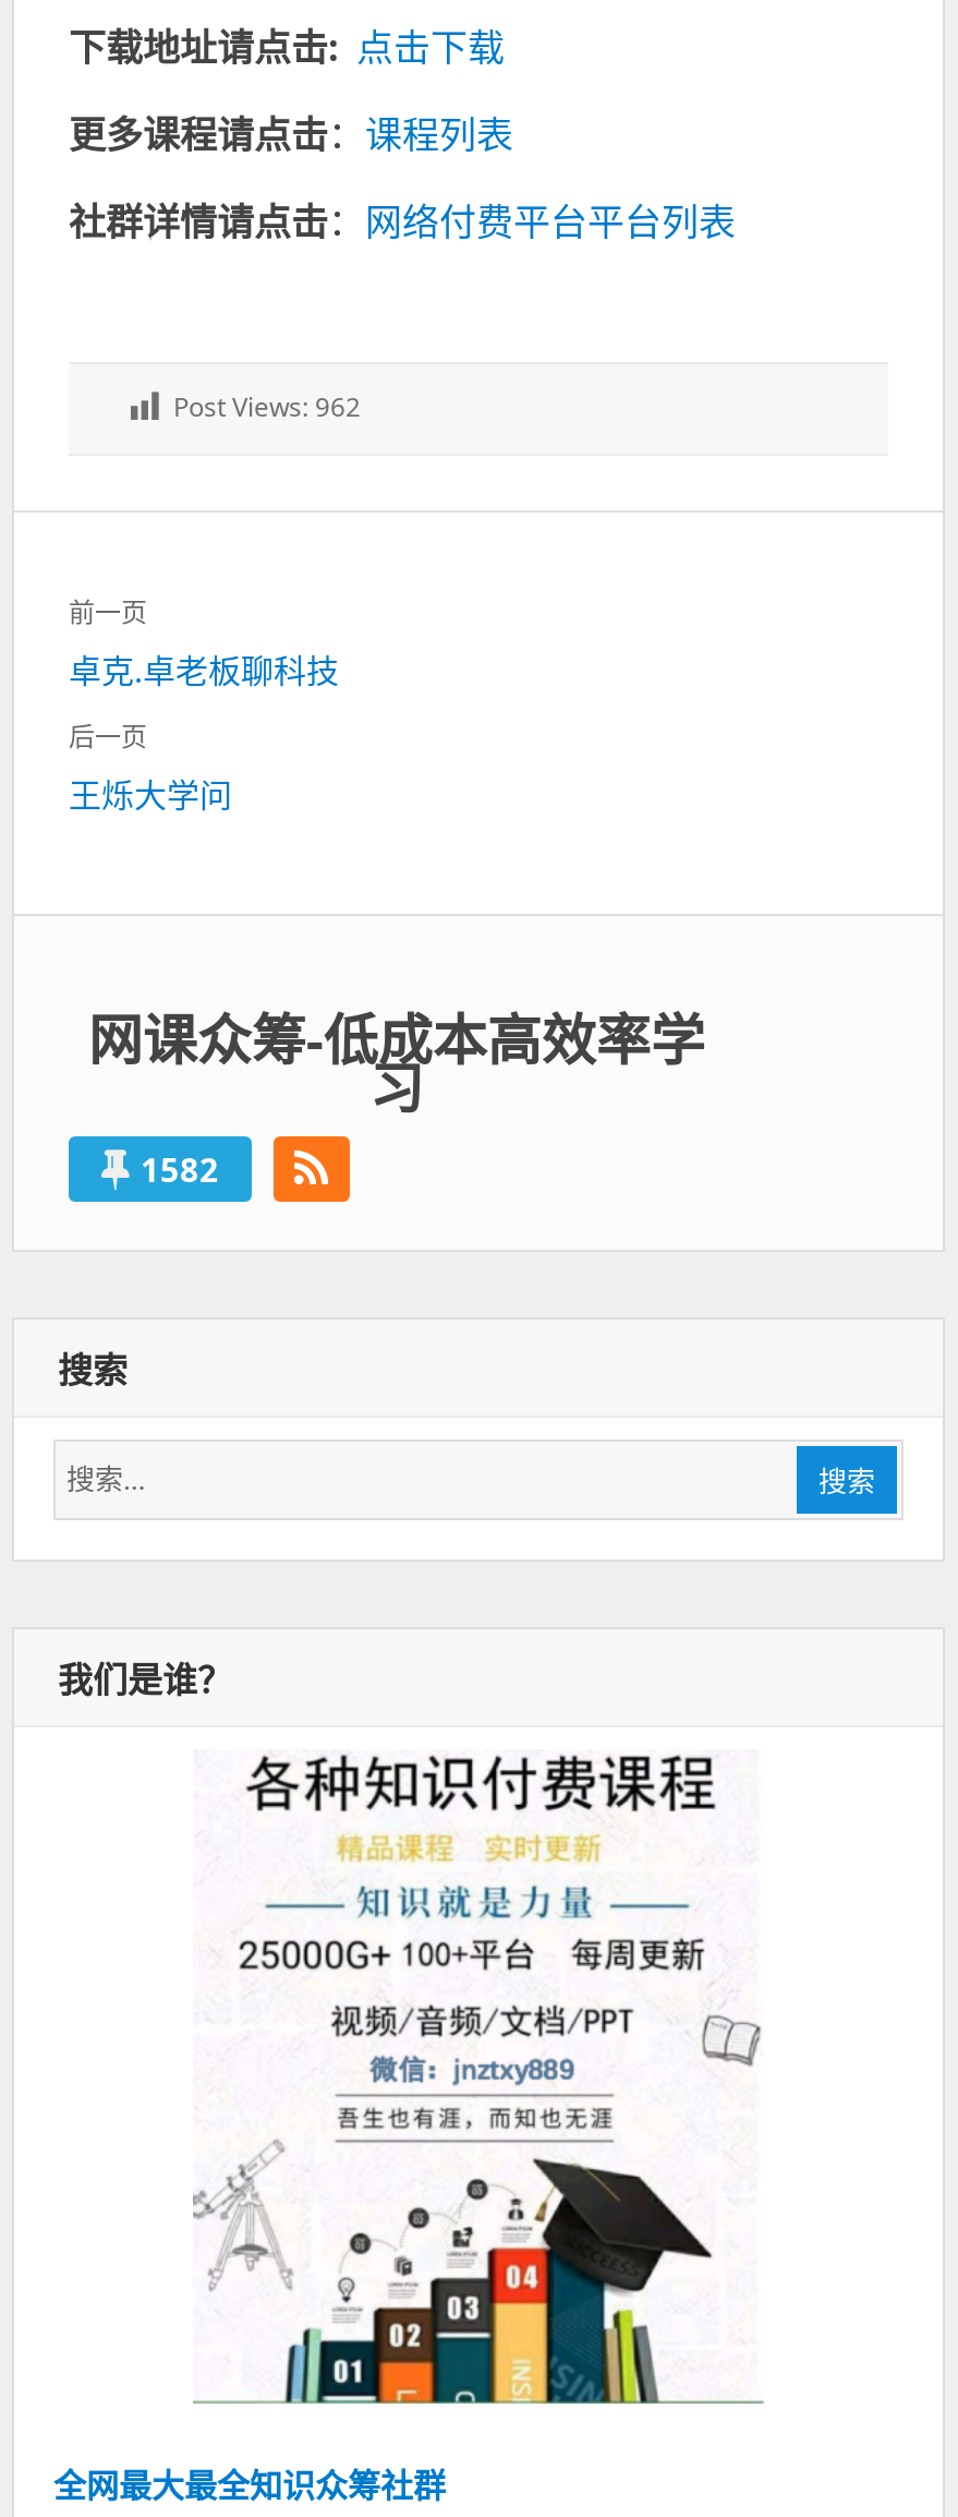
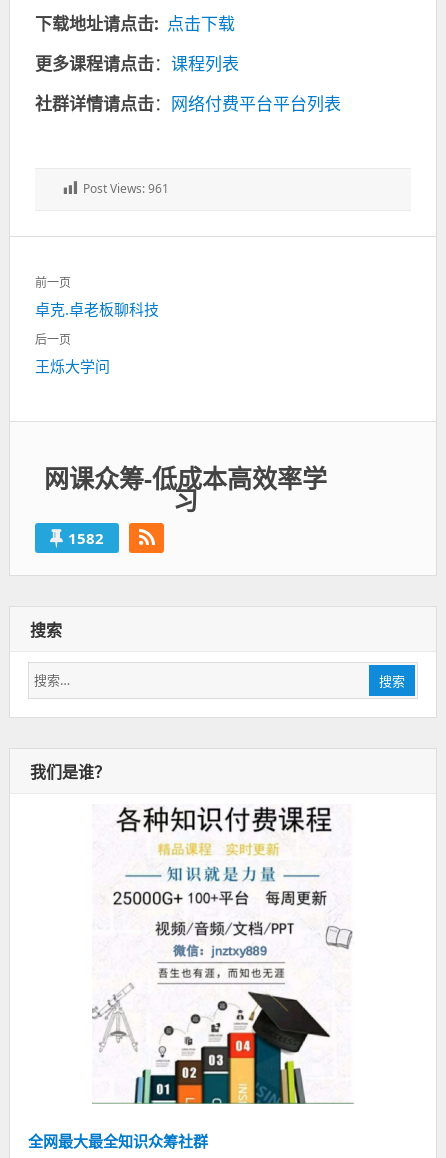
- Post Views: 962
+ Post Views: 961
